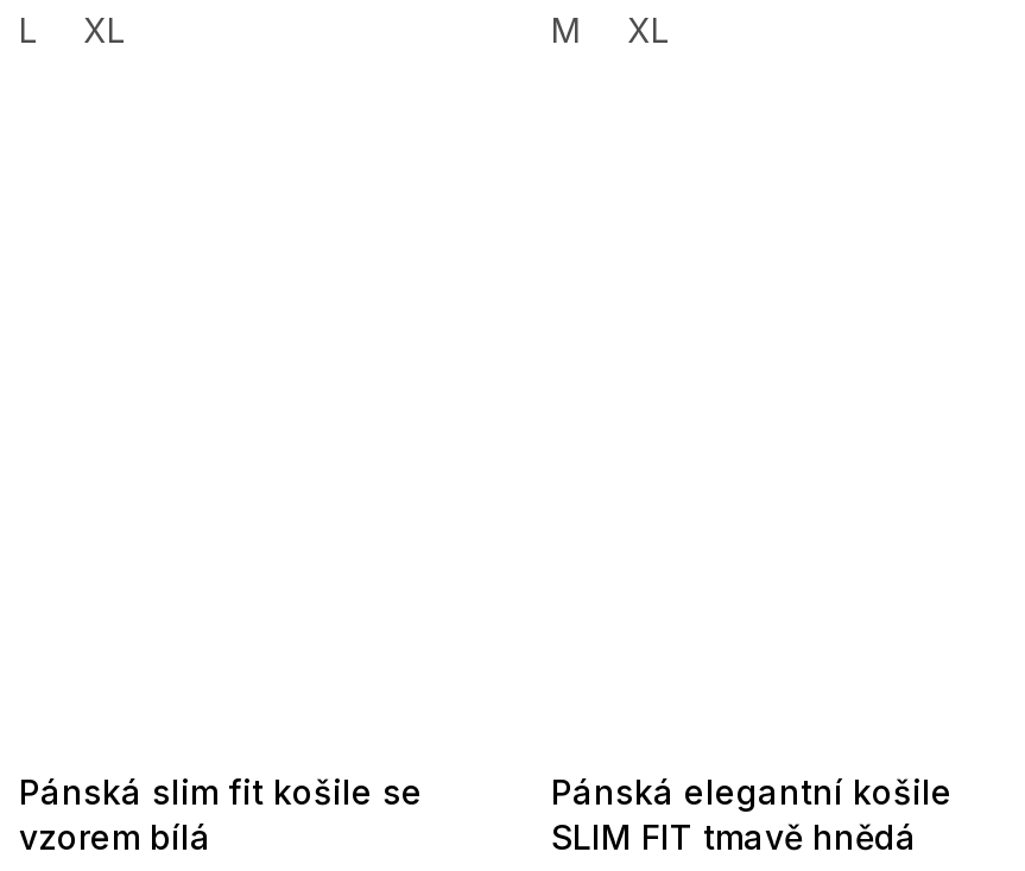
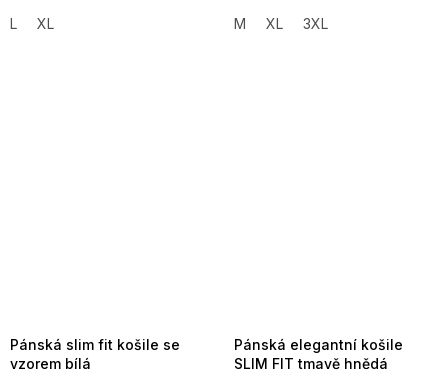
+ 3XL
